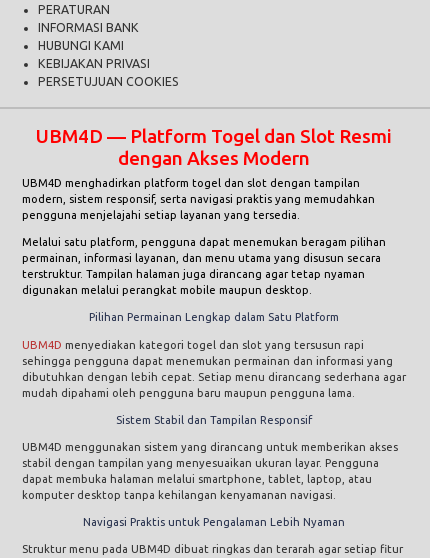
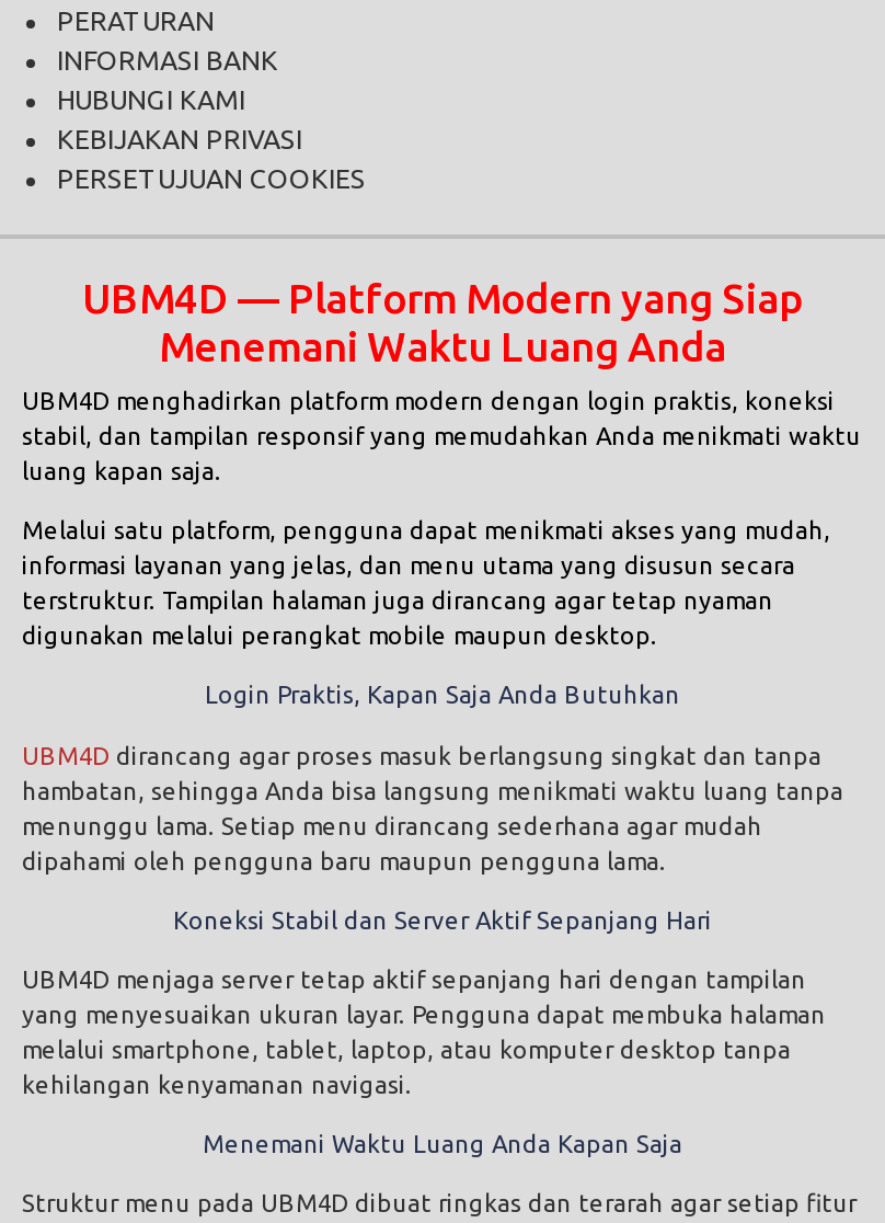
- UBM4D — Platform Togel dan Slot Resmi
- dengan Akses Modern
- UBM4D menghadirkan platform togel dan slot dengan tampilan
- modern, sistem responsif, serta navigasi praktis yang memudahkan
- pengguna menjelajahi setiap layanan yang tersedia.
+ UBM4D — Platform Modern yang Siap
+ Menemani Waktu Luang Anda
+ UBM4D menghadirkan platform modern dengan login praktis, koneksi
+ stabil, dan tampilan responsif yang memudahkan Anda menikmati waktu
+ luang kapan saja.

- Melalui satu platform, pengguna dapat menemukan beragam pilihan
- permainan, informasi layanan, dan menu utama yang disusun secara
+ Melalui satu platform, pengguna dapat menikmati akses yang mudah,
+ informasi layanan yang jelas, dan menu utama yang disusun secara

- Pilihan Permainan Lengkap dalam Satu Platform
+ Login Praktis, Kapan Saja Anda Butuhkan

- UBM4D menyediakan kategori togel dan slot yang tersusun rapi
- sehingga pengguna dapat menemukan permainan dan informasi yang
- dibutuhkan dengan lebih cepat. Setiap menu dirancang sederhana agar
- mudah dipahami oleh pengguna baru maupun pengguna lama.
+ UBM4D dirancang agar proses masuk berlangsung singkat dan tanpa
+ hambatan, sehingga Anda bisa langsung menikmati waktu luang tanpa
+ menunggu lama. Setiap menu dirancang sederhana agar mudah
+ dipahami oleh pengguna baru maupun pengguna lama.

- Sistem Stabil dan Tampilan Responsif
+ Koneksi Stabil dan Server Aktif Sepanjang Hari

- UBM4D menggunakan sistem yang dirancang untuk memberikan akses
- stabil dengan tampilan yang menyesuaikan ukuran layar. Pengguna
- dapat membuka halaman melalui smartphone, tablet, laptop, atau
- komputer desktop tanpa kehilangan kenyamanan navigasi.
+ UBM4D menjaga server tetap aktif sepanjang hari dengan tampilan
+ yang menyesuaikan ukuran layar. Pengguna dapat membuka halaman
+ melalui smartphone, tablet, laptop, atau komputer desktop tanpa
+ kehilangan kenyamanan navigasi.

- Navigasi Praktis untuk Pengalaman Lebih Nyaman
+ Menemani Waktu Luang Anda Kapan Saja
